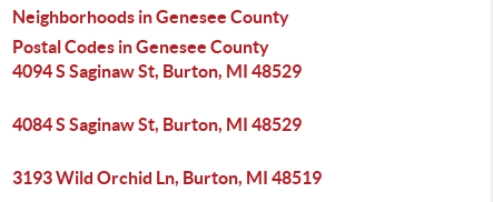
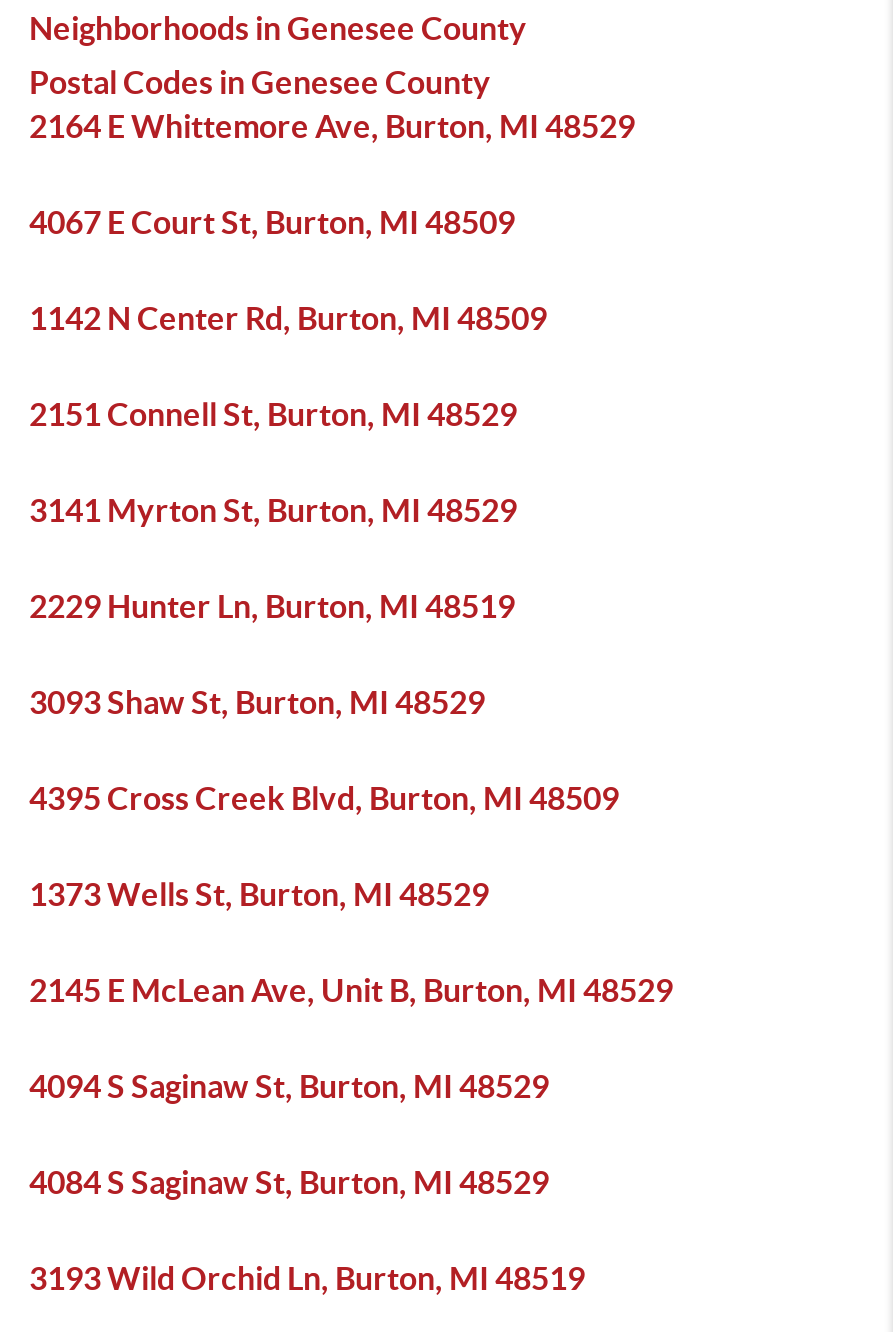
+ 2164 E Whittemore Ave, Burton, MI 48529
+ 4067 E Court St, Burton, MI 48509
+ 1142 N Center Rd, Burton, MI 48509
+ 2151 Connell St, Burton, MI 48529
+ 3141 Myrton St, Burton, MI 48529
+ 2229 Hunter Ln, Burton, MI 48519
+ 3093 Shaw St, Burton, MI 48529
+ 4395 Cross Creek Blvd, Burton, MI 48509
+ 1373 Wells St, Burton, MI 48529
+ 2145 E McLean Ave, Unit B, Burton, MI 48529
